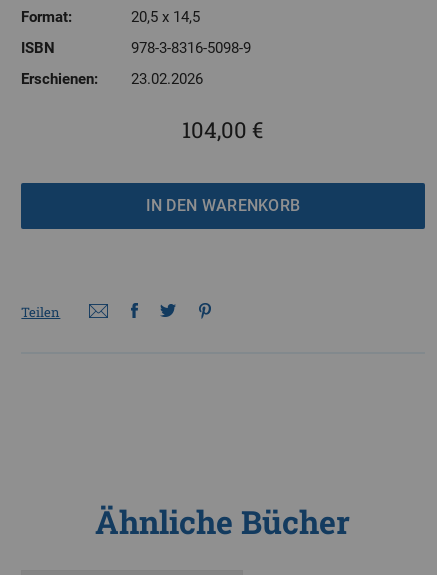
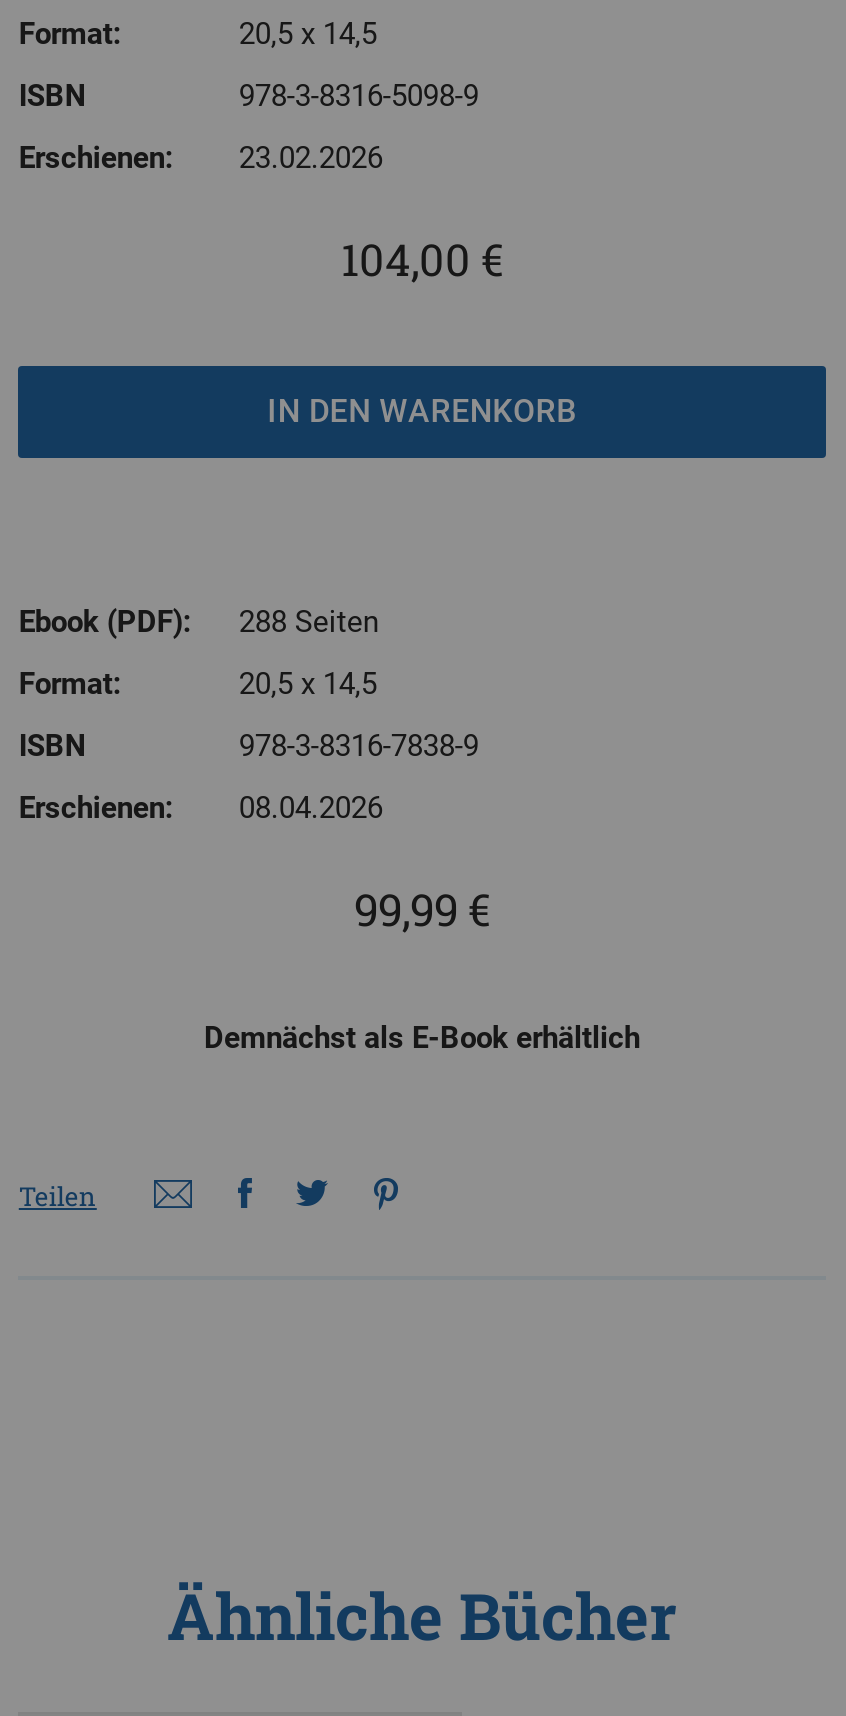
+ Ebook (PDF):
+ 288 Seiten
+ Format:
+ 20,5 x 14,5
+ ISBN
+ 978-3-8316-7838-9
+ Erschienen:
+ 08.04.2026
+ 99,99 €
+ Demnächst als E-Book erhältlich
